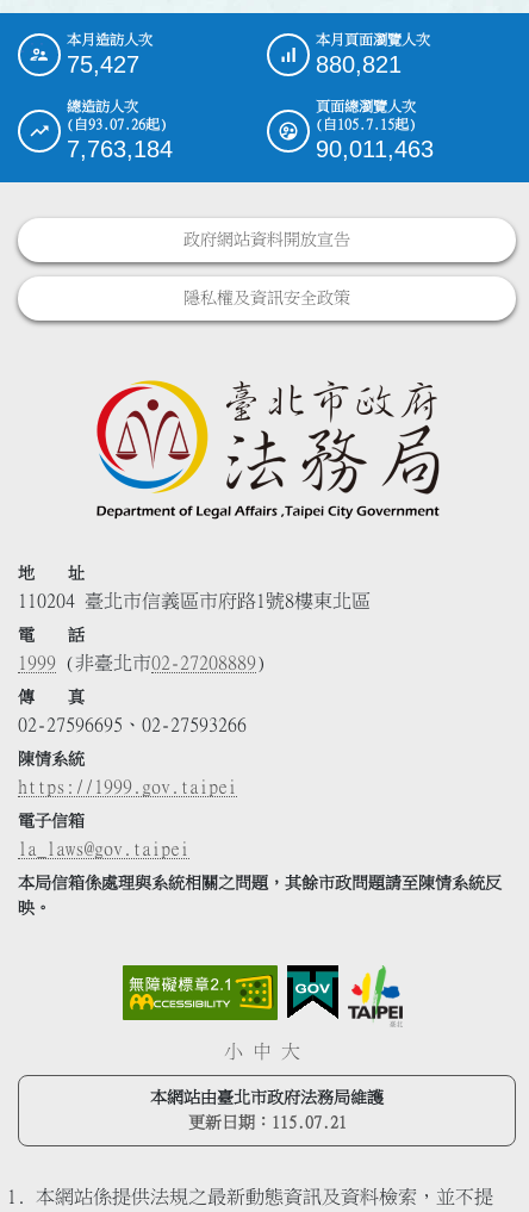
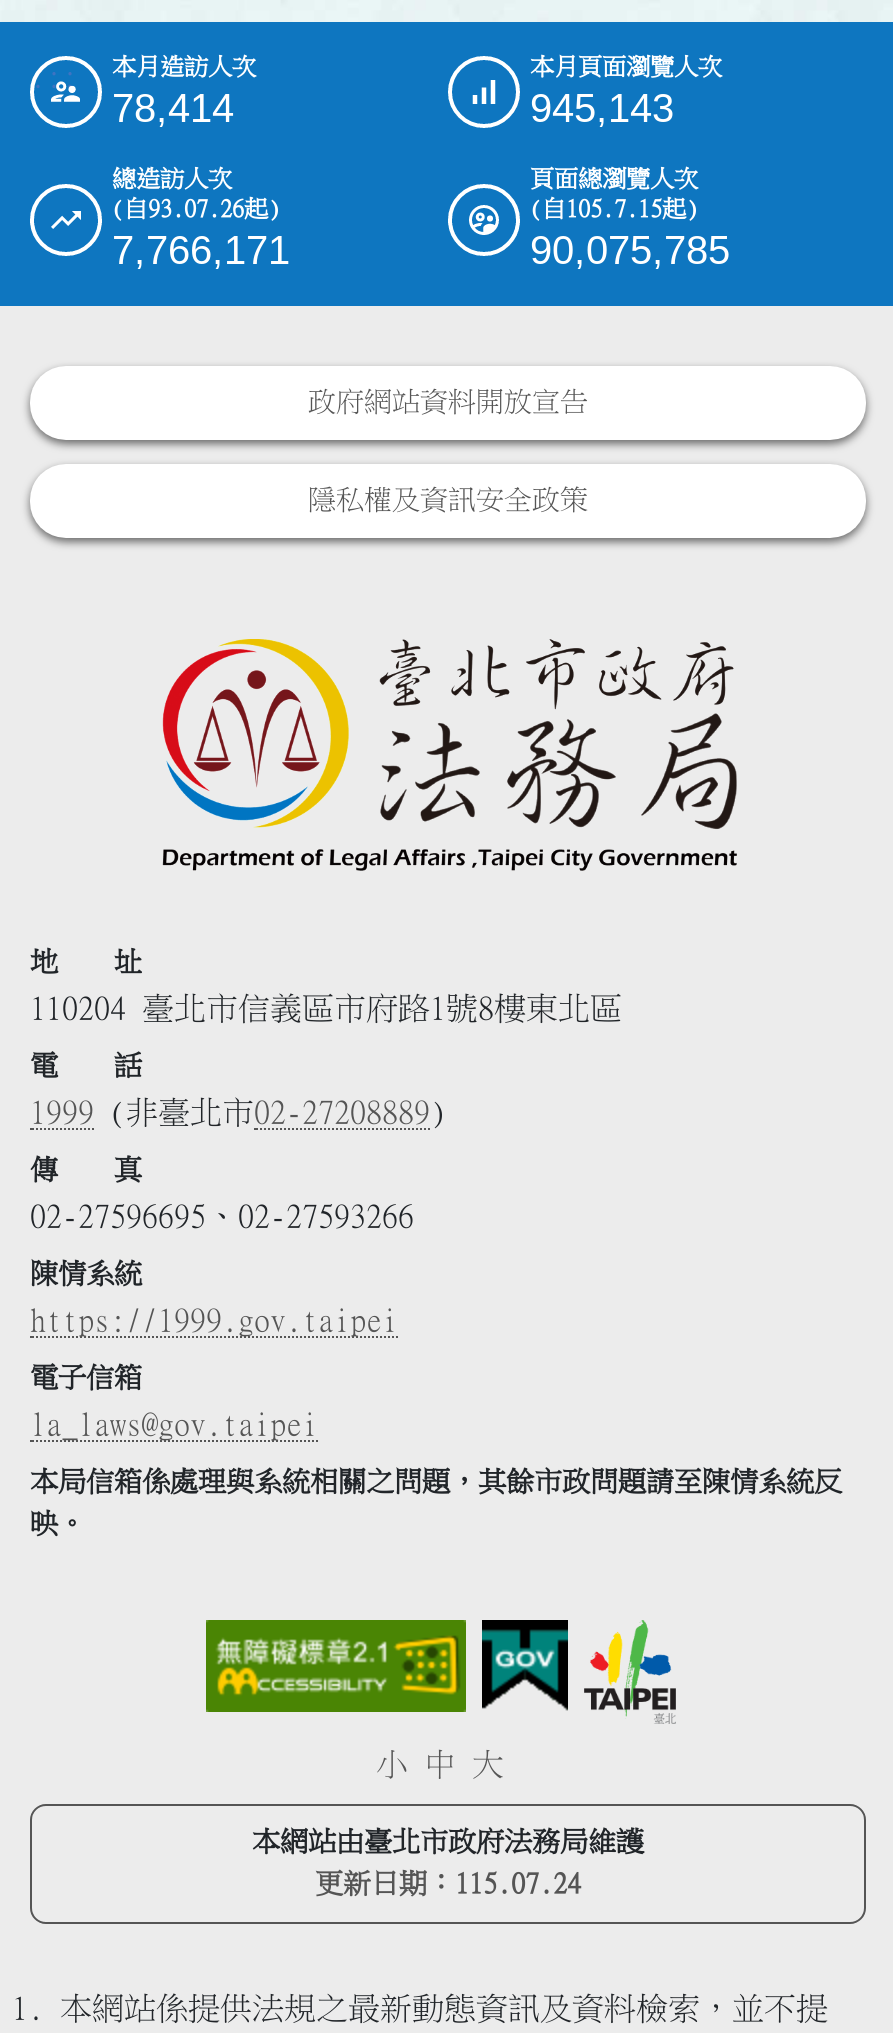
- 75,427
+ 78,414

- 880,821
+ 945,143

- 7,763,184
+ 7,766,171

- 90,011,463
+ 90,075,785

- 更新日期：115.07.21
+ 更新日期：115.07.24
